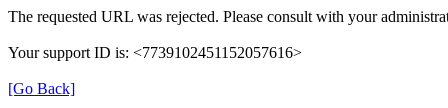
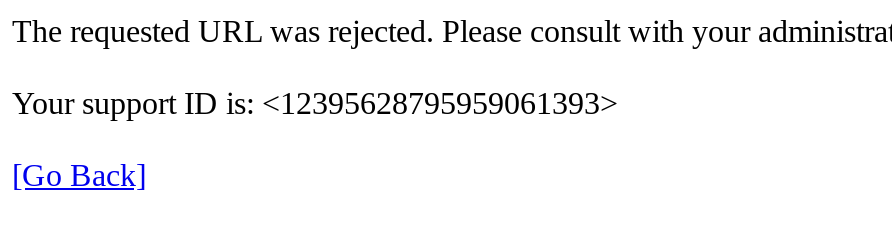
- Your support ID is: <7739102451152057616>
+ Your support ID is: <12395628795959061393>
